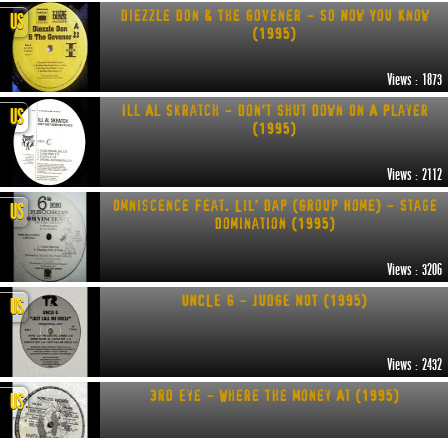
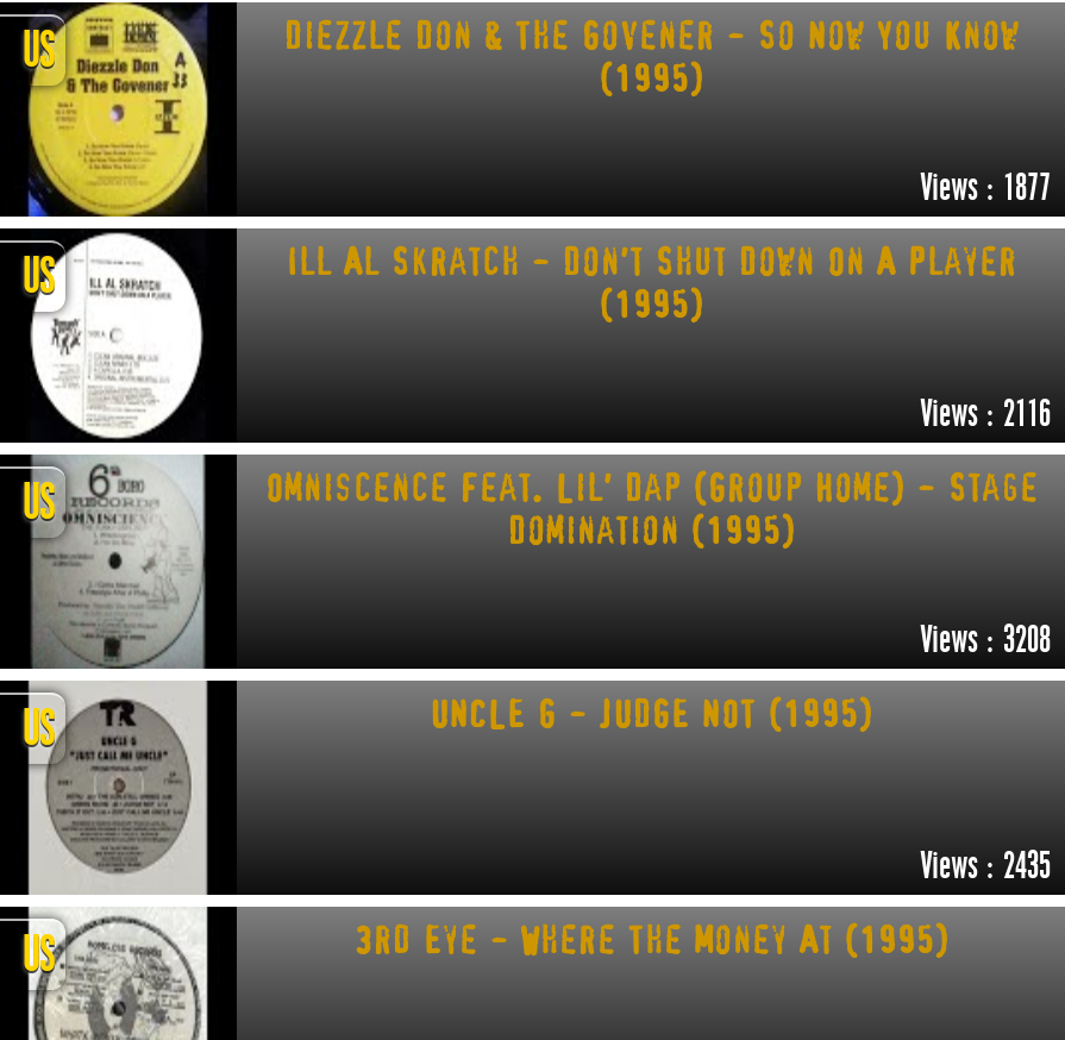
- Views : 1873
+ Views : 1877

- Views : 2112
+ Views : 2116

- Views : 3206
+ Views : 3208

- Views : 2432
+ Views : 2435
